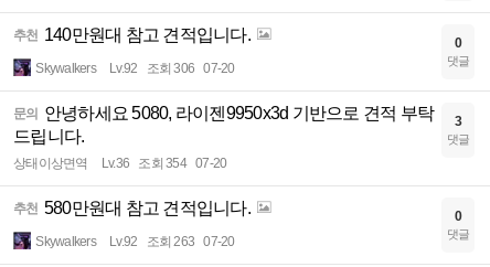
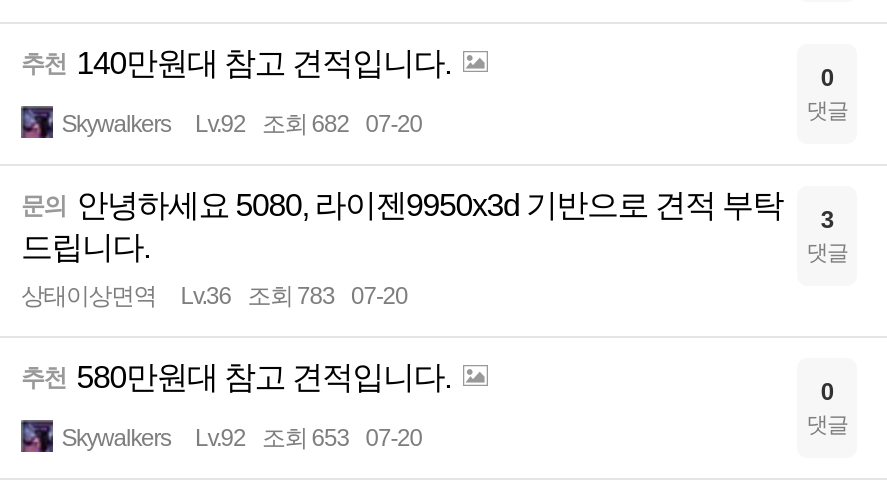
- Skywalkers Lv.92 조회 306 07-20
+ Skywalkers Lv.92 조회 682 07-20

- 상태이상면역 Lv.36 조회 354 07-20
+ 상태이상면역 Lv.36 조회 783 07-20

- Skywalkers Lv.92 조회 263 07-20
+ Skywalkers Lv.92 조회 653 07-20
